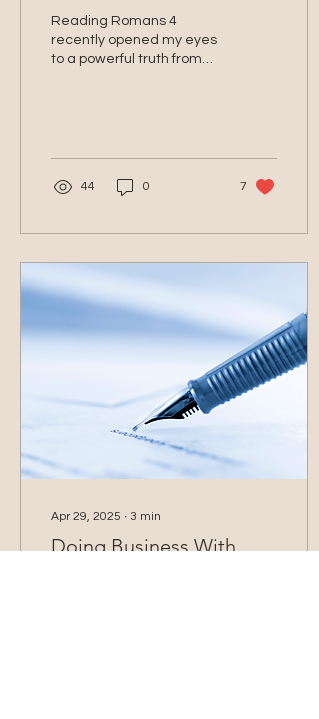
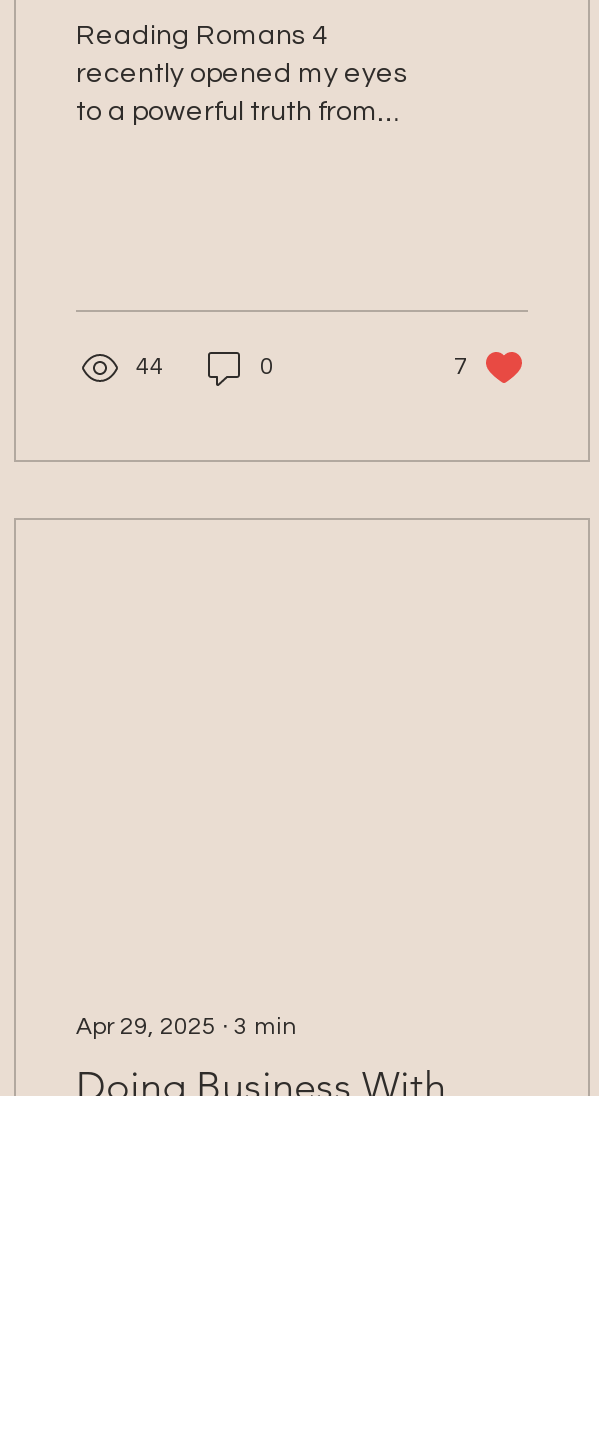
- [image]
